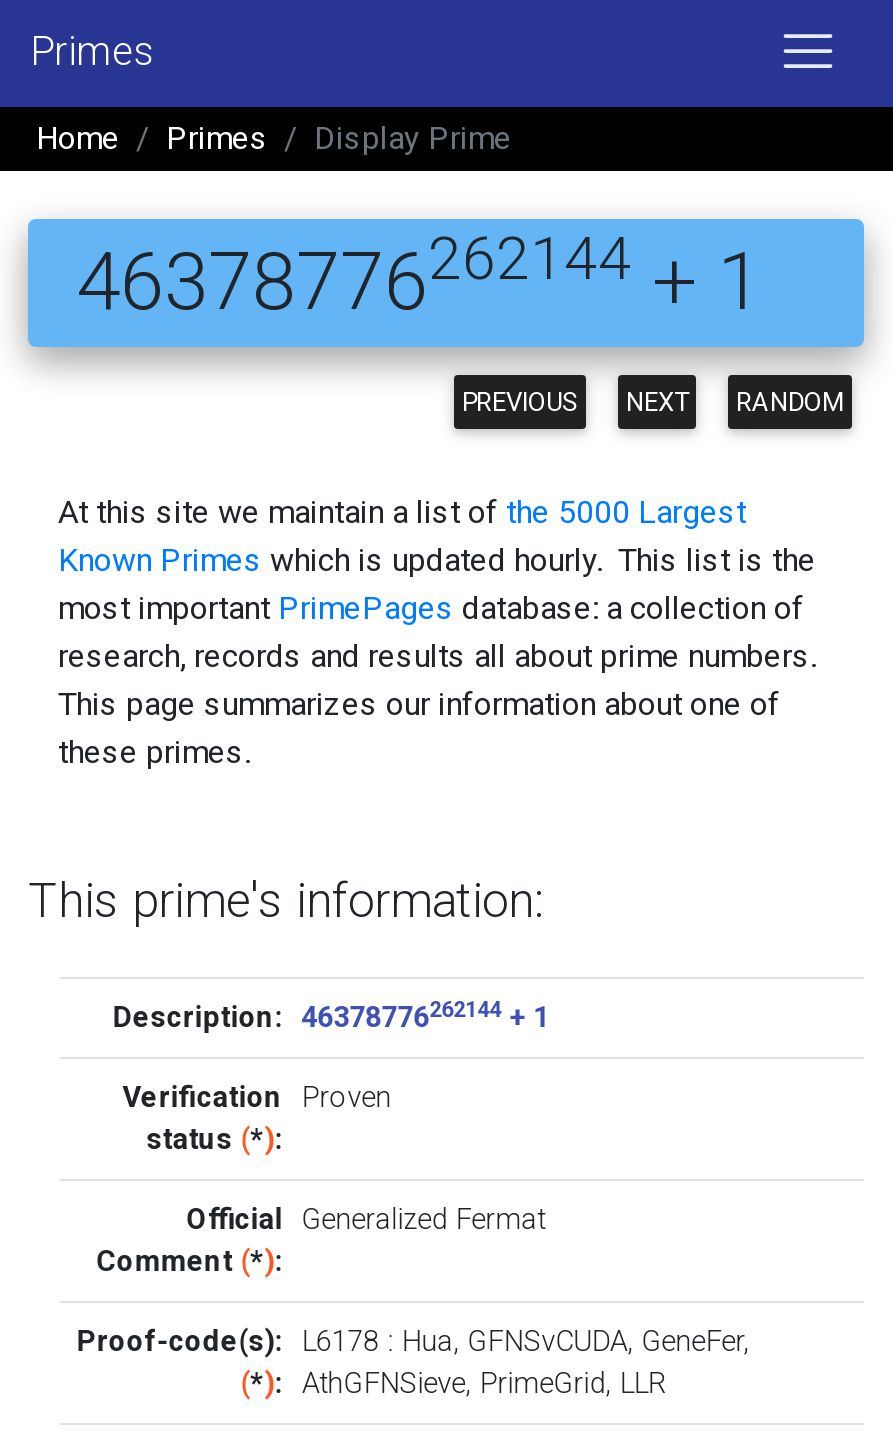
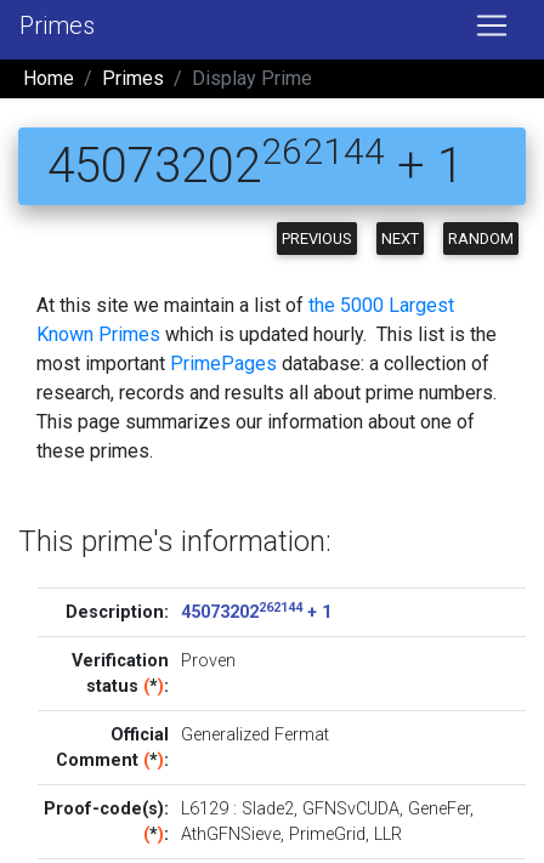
- 46378776262144 + 1
+ 45073202262144 + 1

- Description: 46378776262144 + 1
+ Description: 45073202262144 + 1

- L6178: Hua, GFNSvCUDA, GeneFer,
+ L6129: Slade2, GFNSvCUDA, GeneFer,
